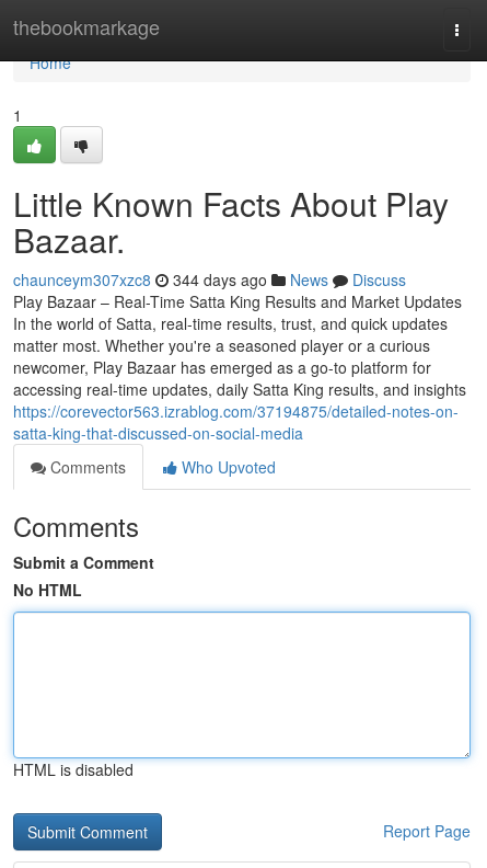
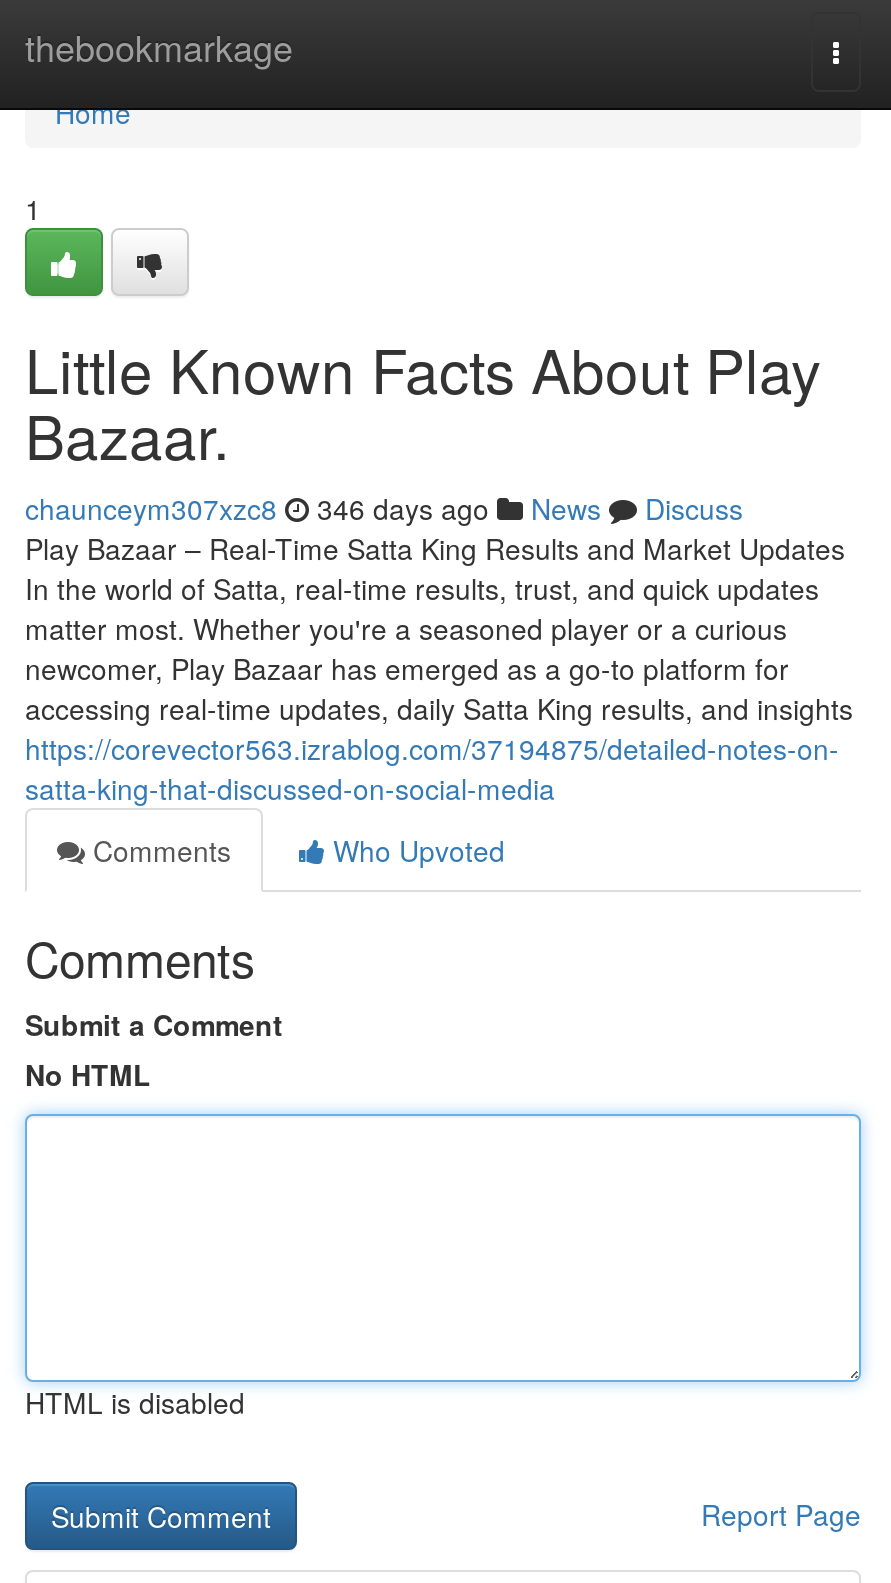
- chaunceym307xzc8 344 days ago News Discuss
+ chaunceym307xzc8 346 days ago News Discuss
